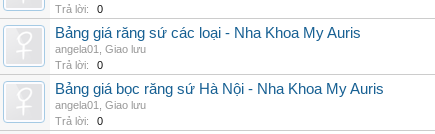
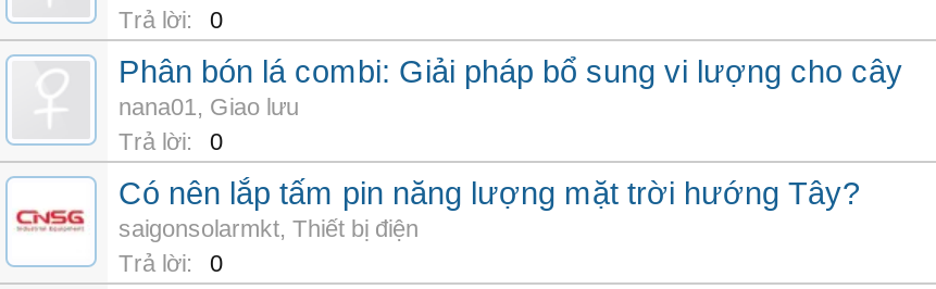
- Bảng giá răng sứ các loại - Nha Khoa My Auris
- angela01, Giao lưu
+ Phân bón lá combi: Giải pháp bổ sung vi lượng cho cây
+ nana01, Giao lưu

+ [image]

- Bảng giá bọc răng sứ Hà Nội - Nha Khoa My Auris
- angela01, Giao lưu
+ Có nên lắp tấm pin năng lượng mặt trời hướng Tây?
+ saigonsolarmkt, Thiết bị điện
